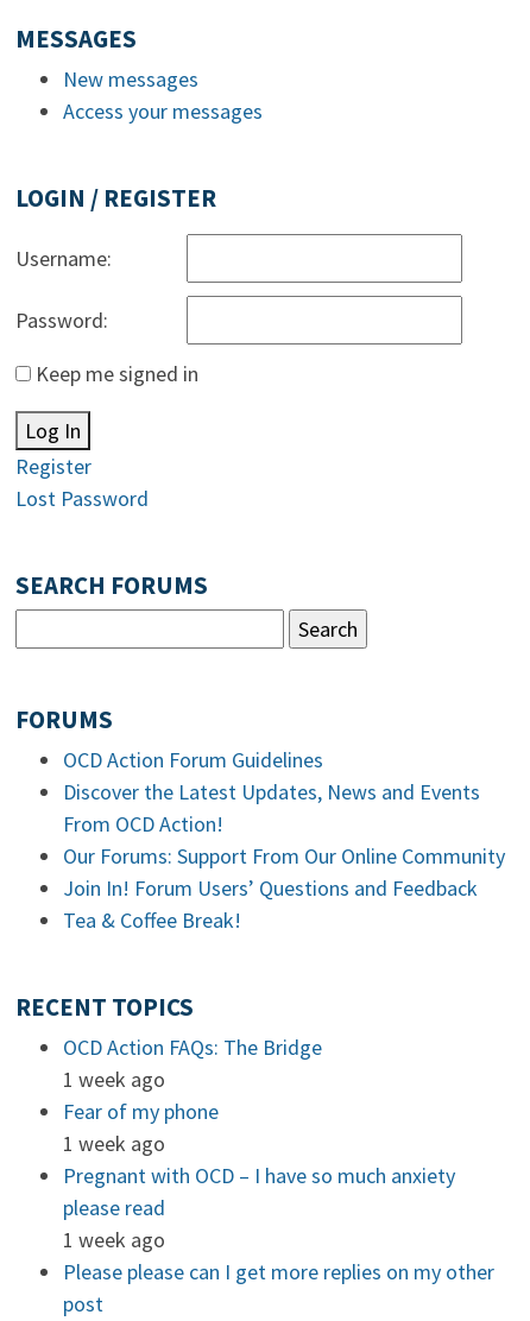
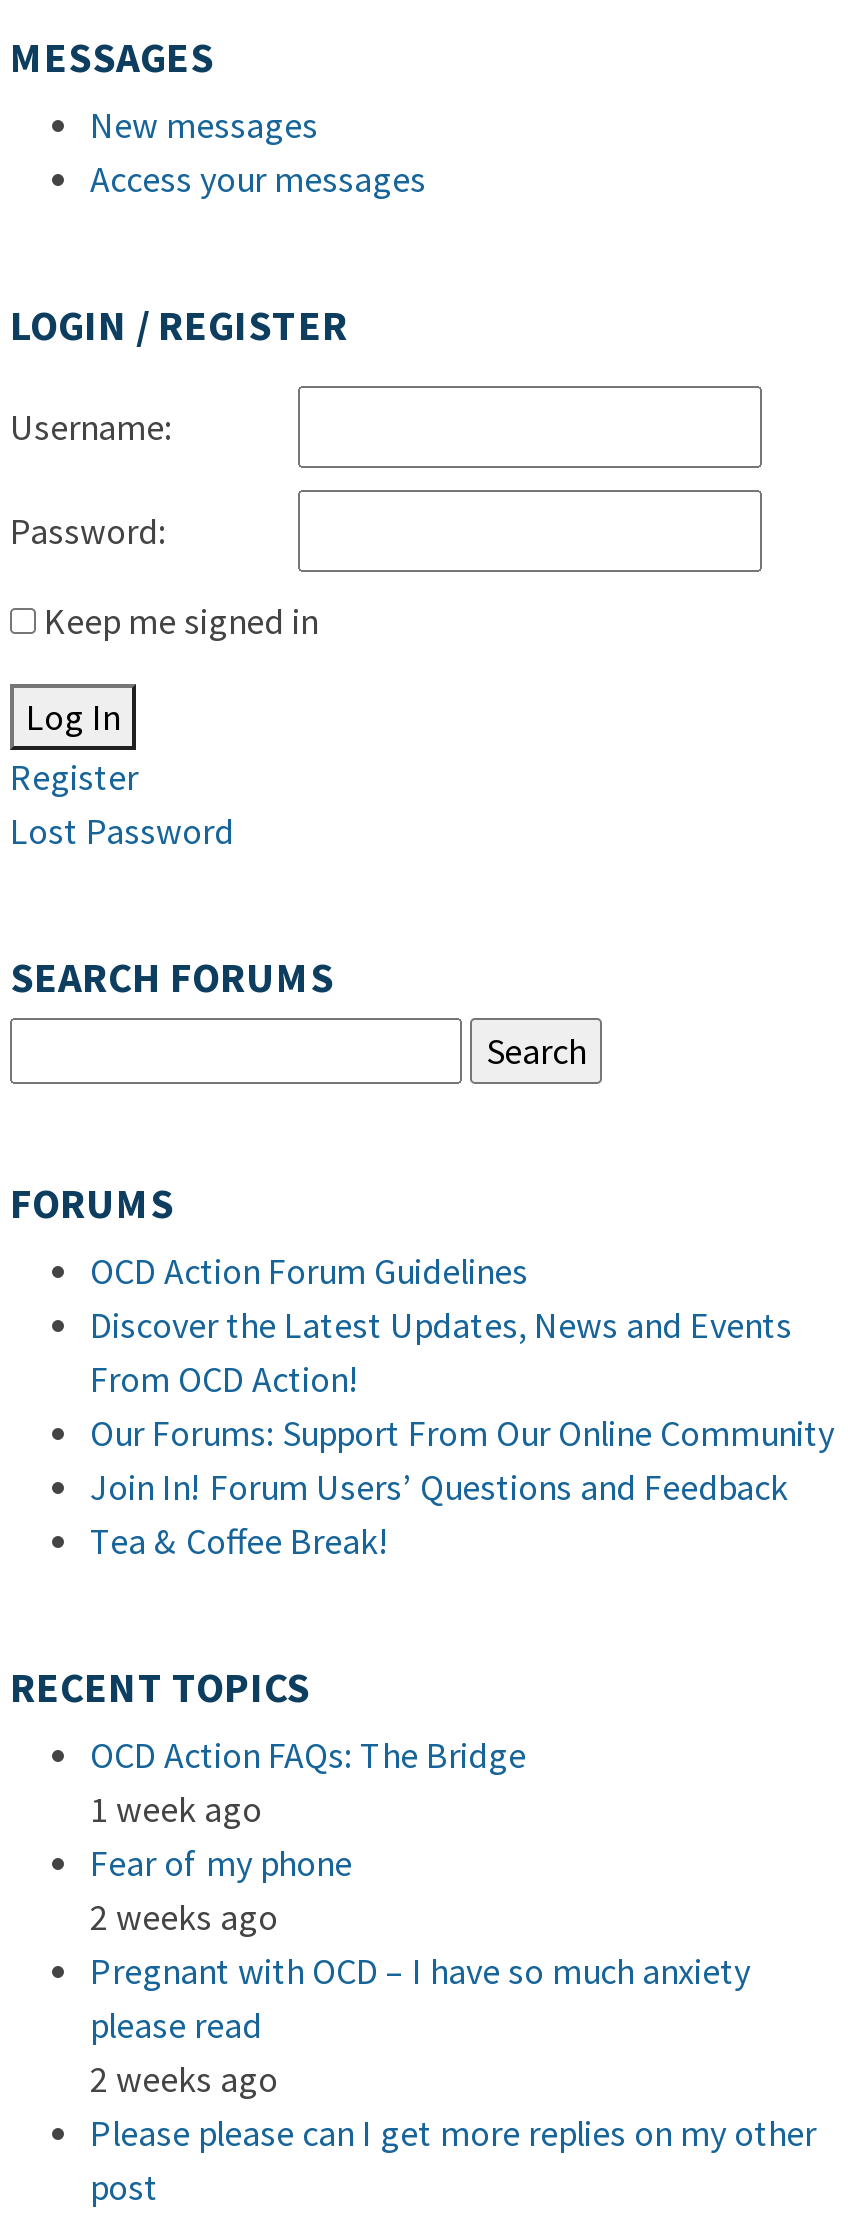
- 1 week ago
+ 2 weeks ago

- 1 week ago
+ 2 weeks ago
